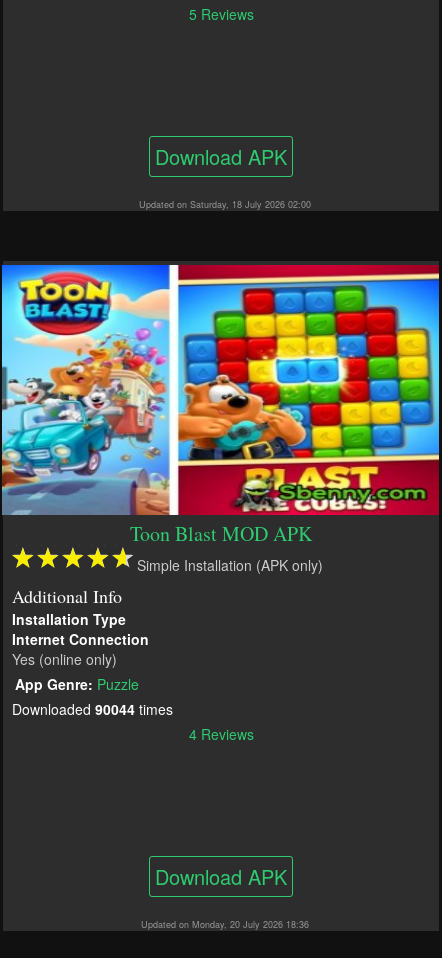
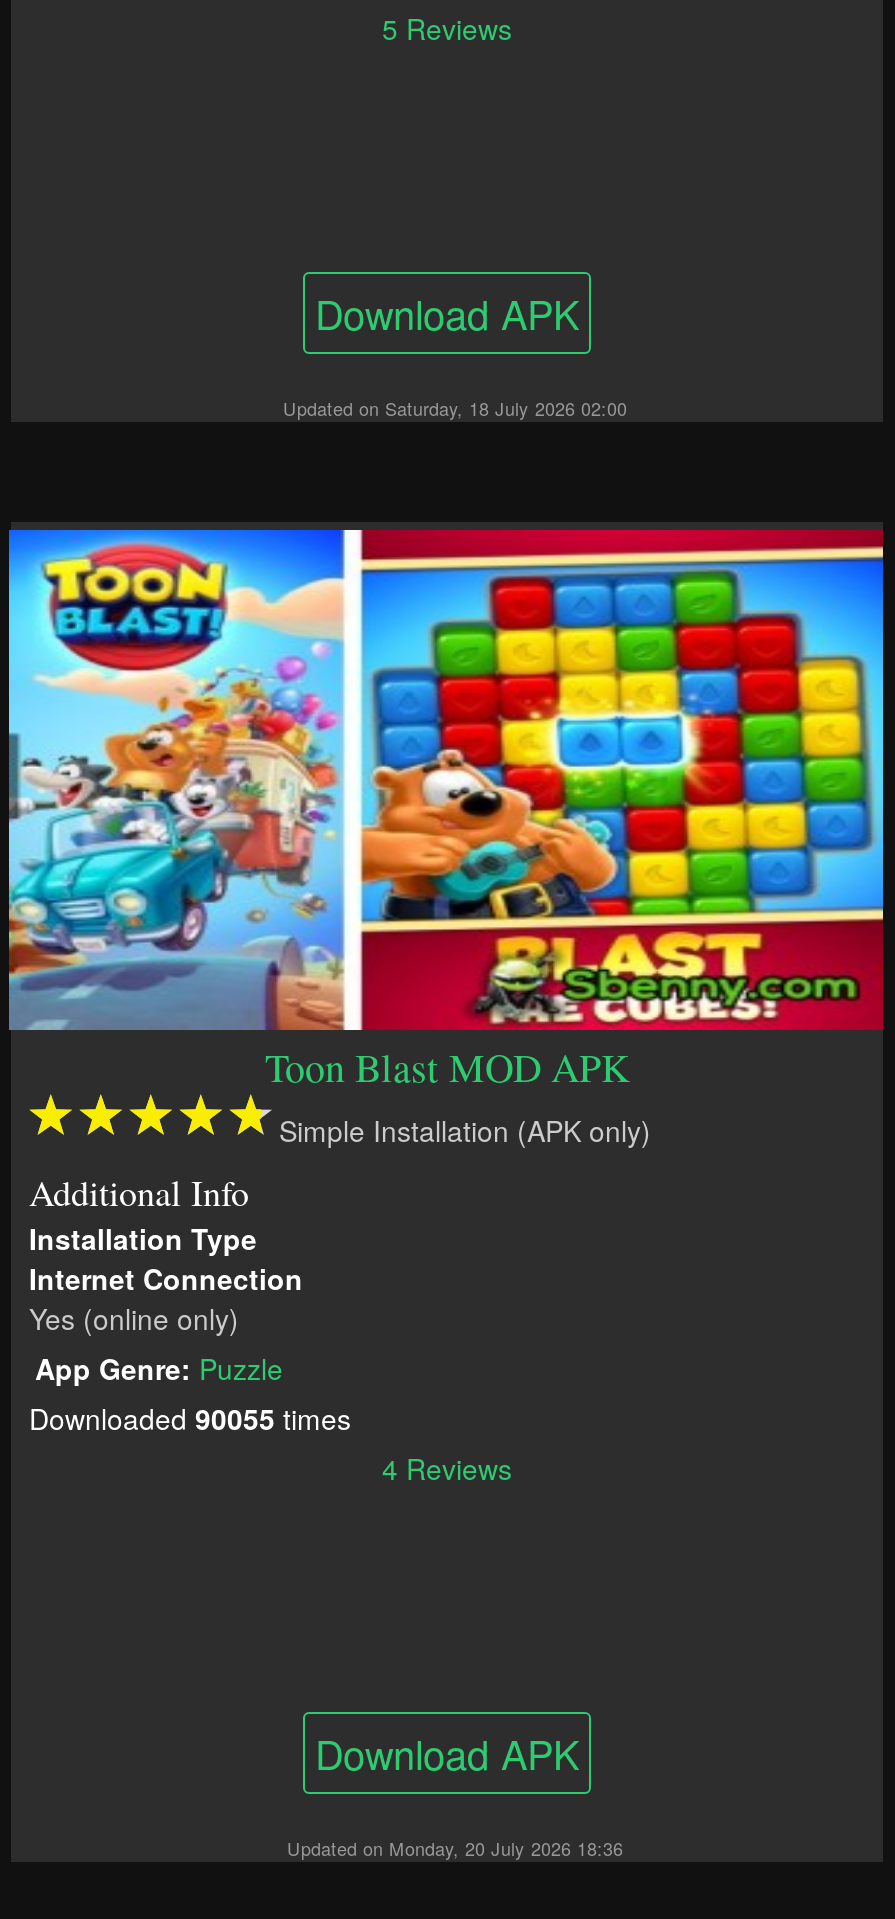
- Downloaded 90044 times
+ Downloaded 90055 times
